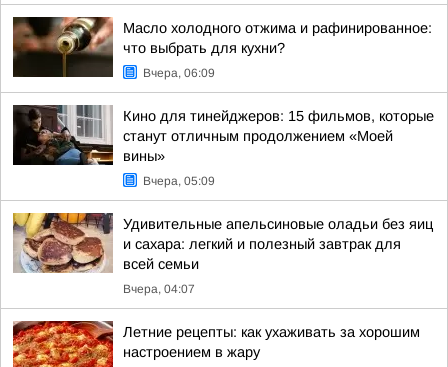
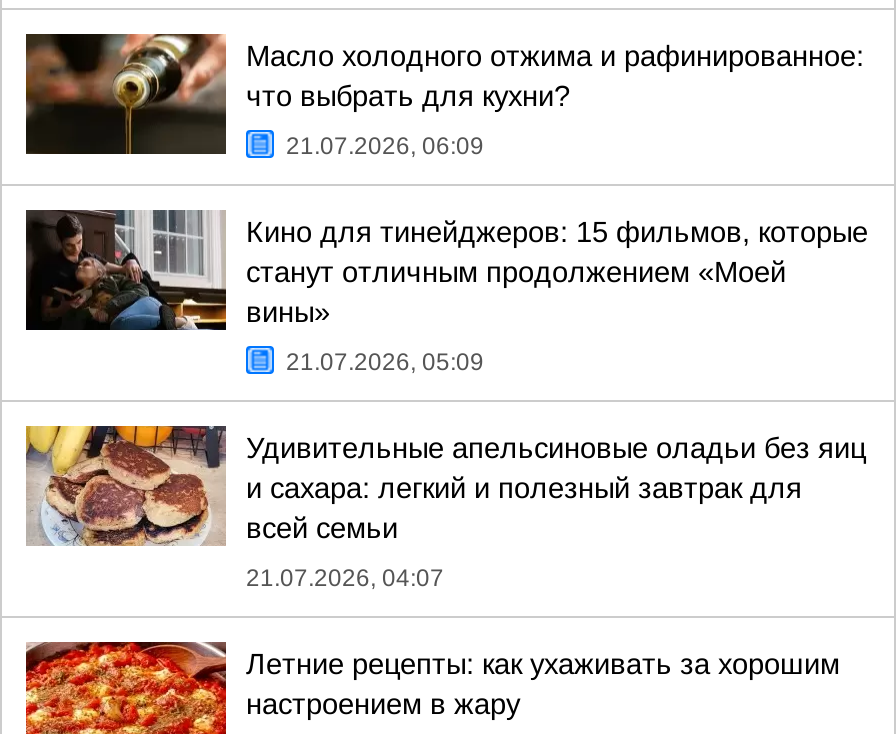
- Вчера, 06:09
+ 21.07.2026, 06:09

- Вчера, 05:09
+ 21.07.2026, 05:09

- Вчера, 04:07
+ 21.07.2026, 04:07
